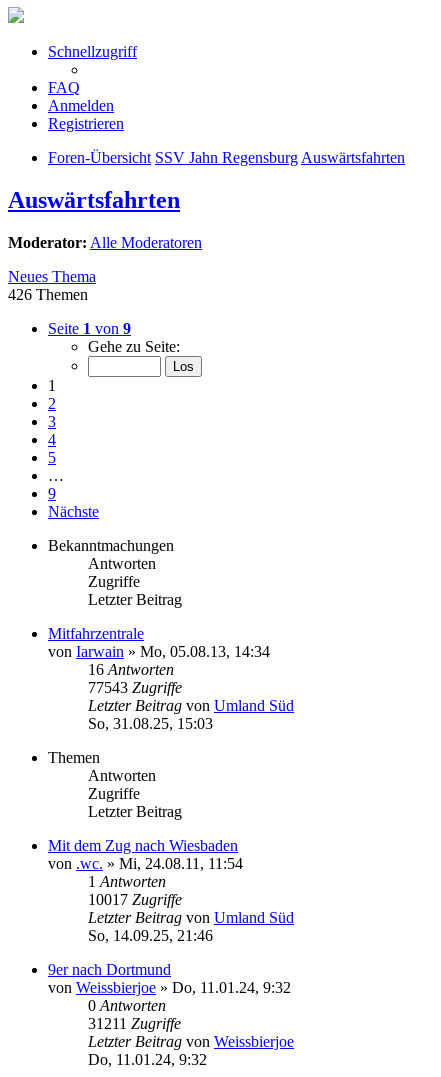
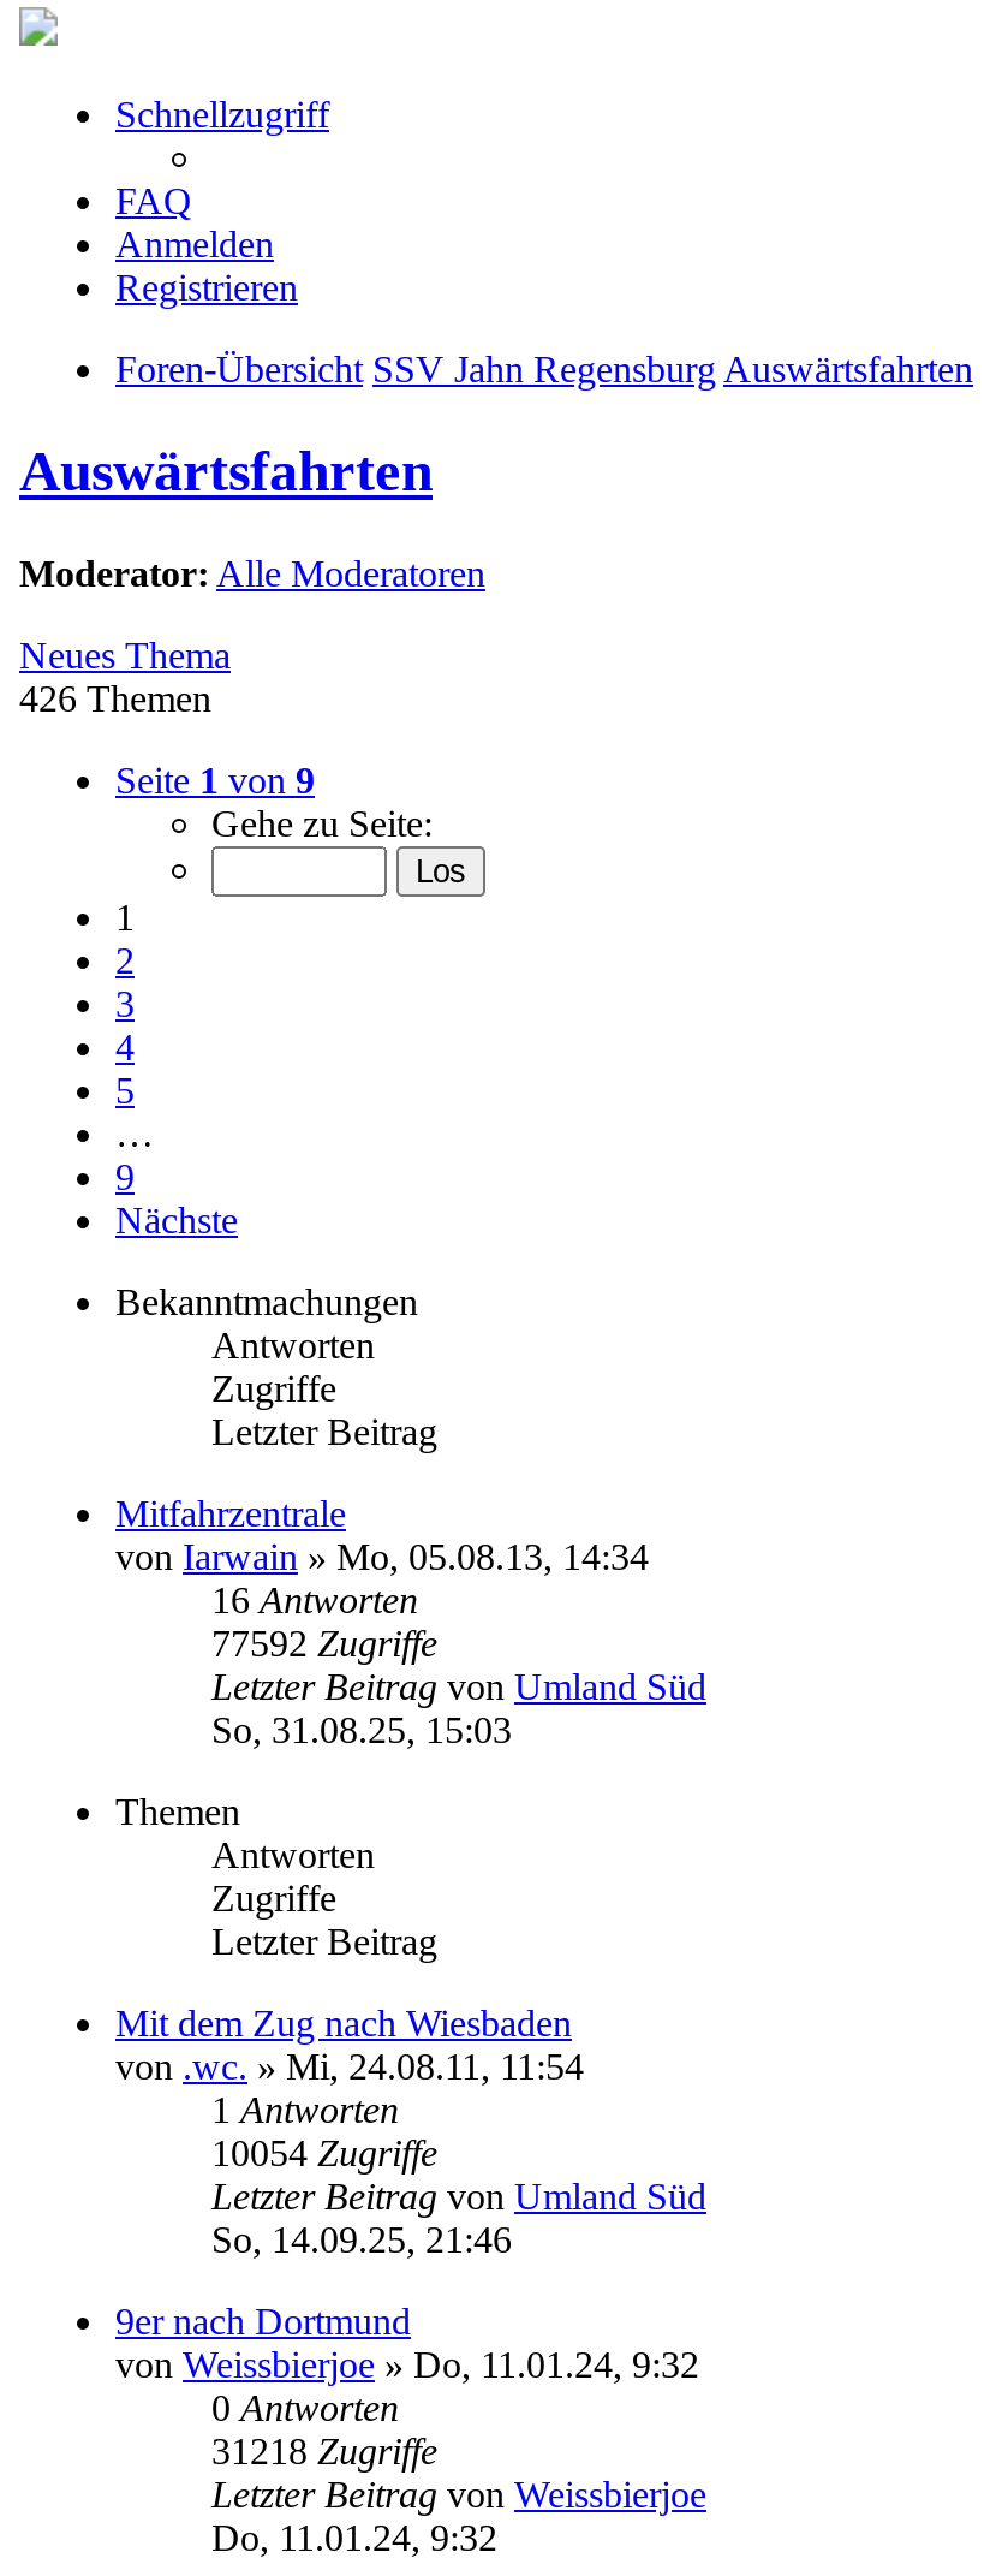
- 77543 Zugriffe
+ 77592 Zugriffe

- 10017 Zugriffe
+ 10054 Zugriffe

- 31211 Zugriffe
+ 31218 Zugriffe
